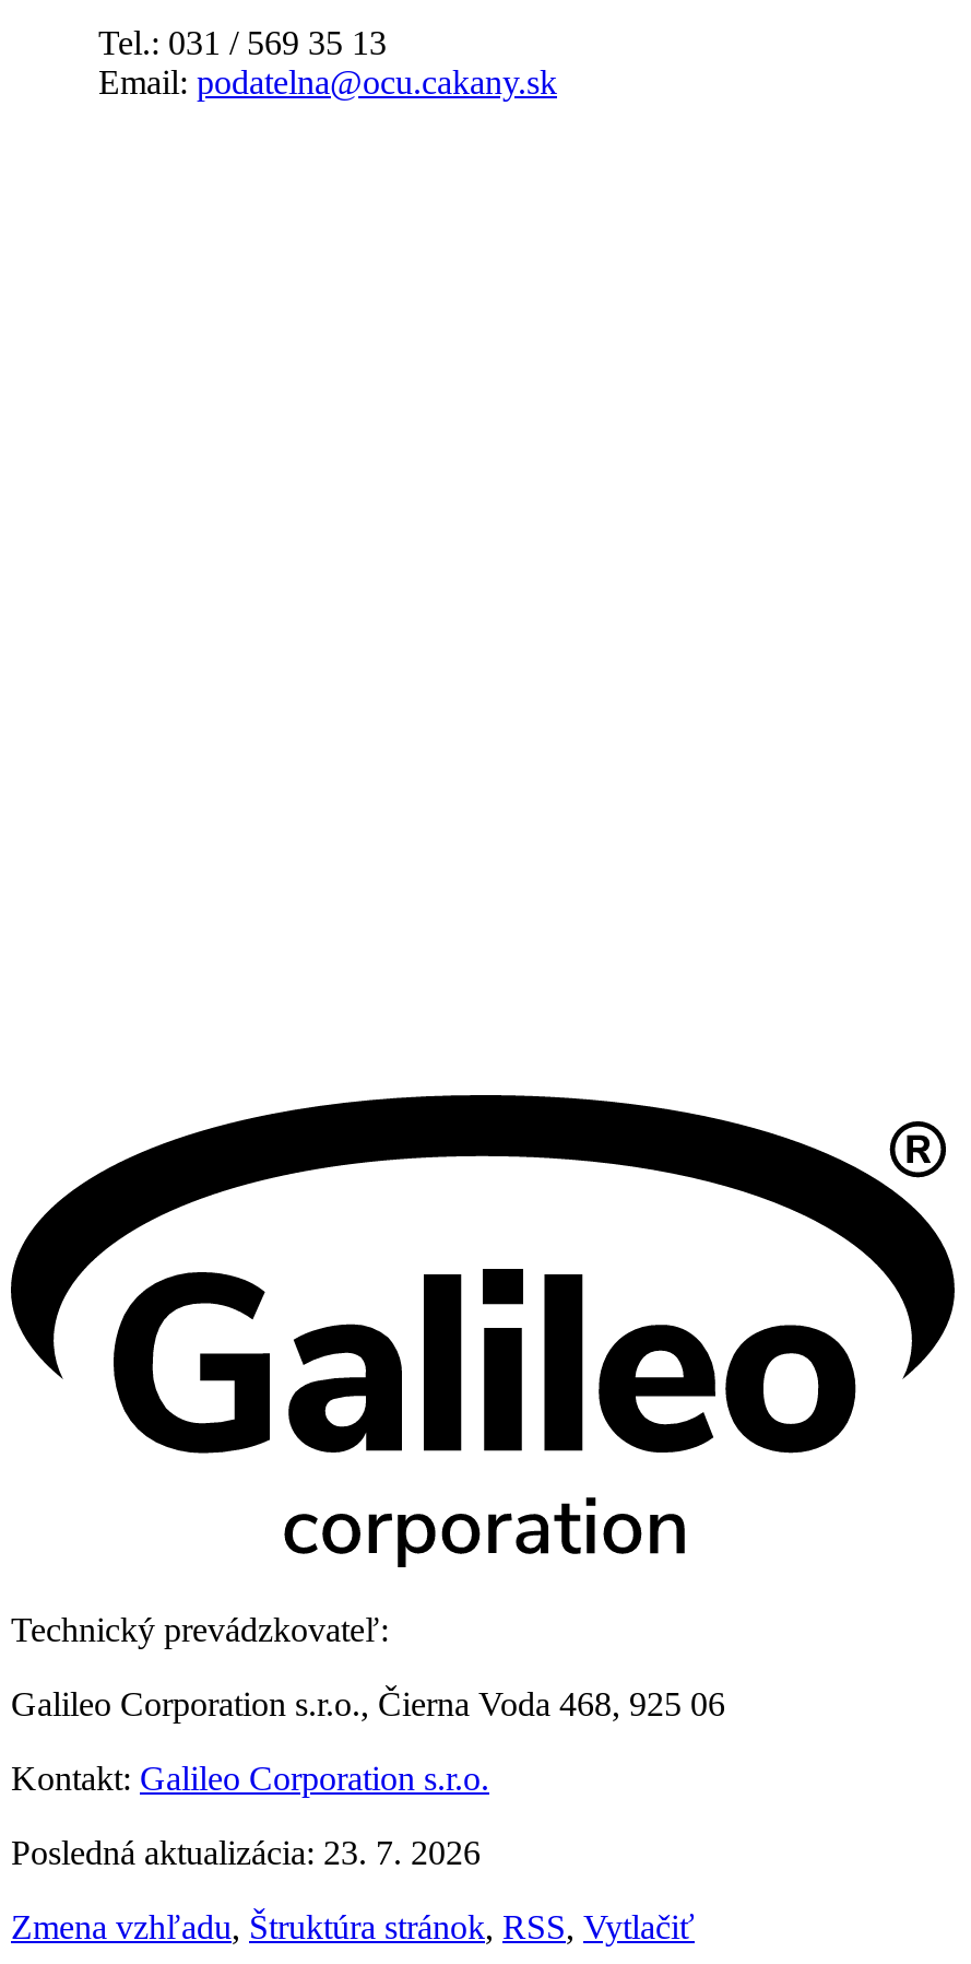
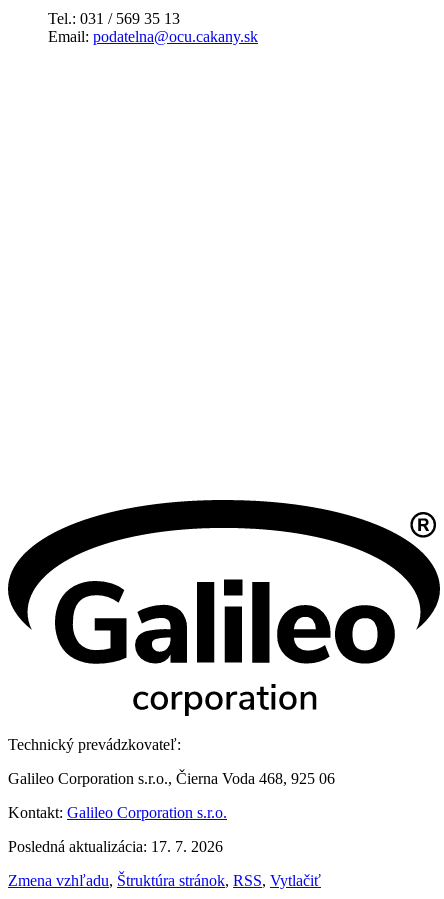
- Posledná aktualizácia: 23. 7. 2026
+ Posledná aktualizácia: 17. 7. 2026
